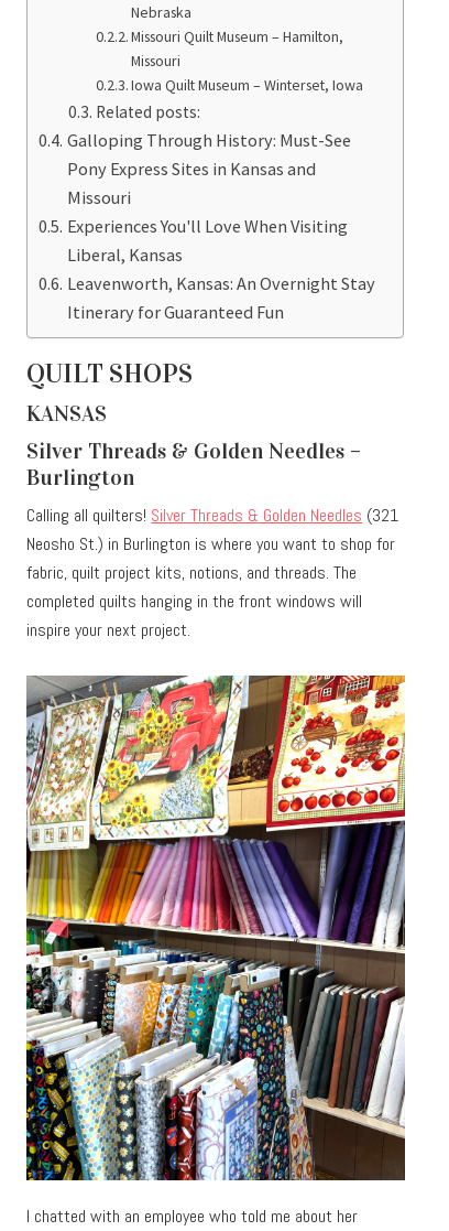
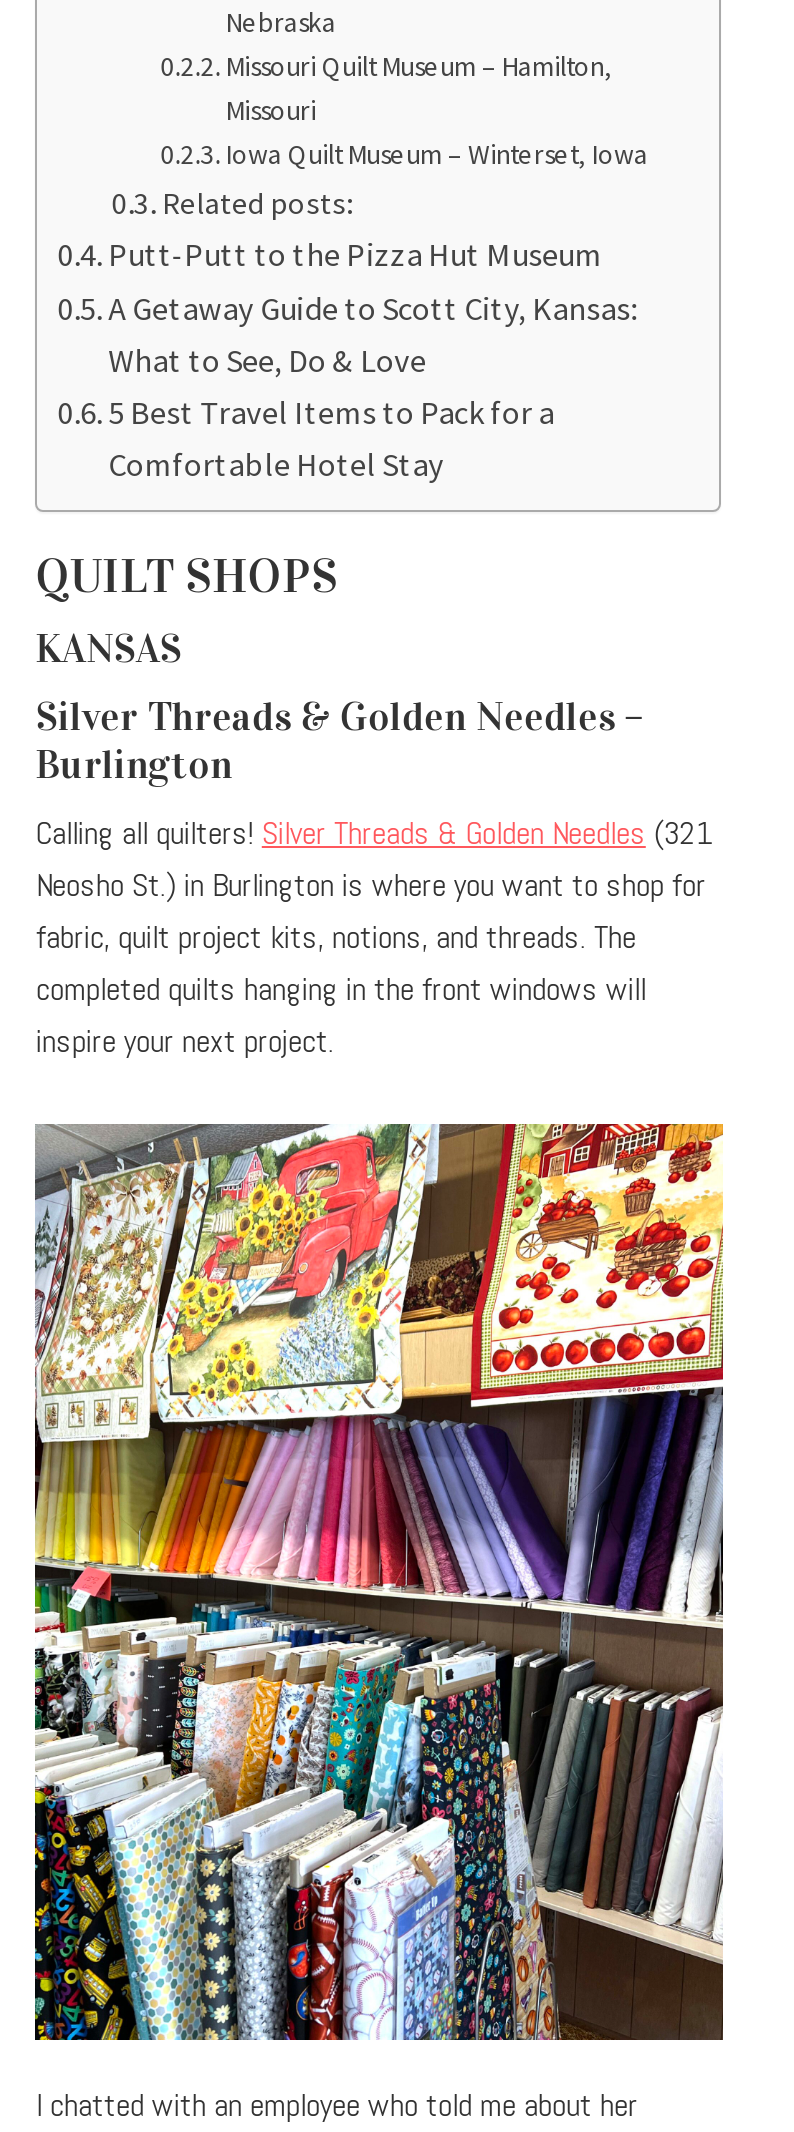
- Galloping Through History: Must-See
- Pony Express Sites in Kansas and
- Missouri
- Experiences You'll Love When Visiting
- Liberal, Kansas
- Leavenworth, Kansas: An Overnight Stay
- Itinerary for Guaranteed Fun
+ Putt-Putt to the Pizza Hut Museum
+ A Getaway Guide to Scott City, Kansas:
+ What to See, Do & Love
+ 5 Best Travel Items to Pack for a
+ Comfortable Hotel Stay
